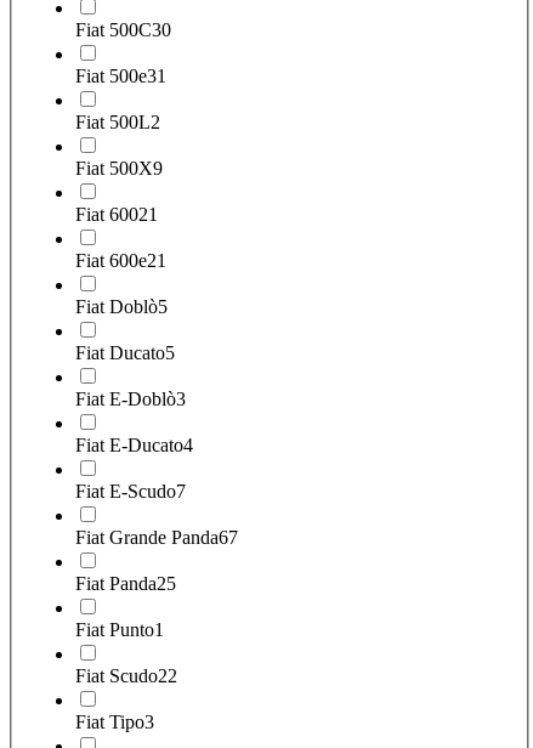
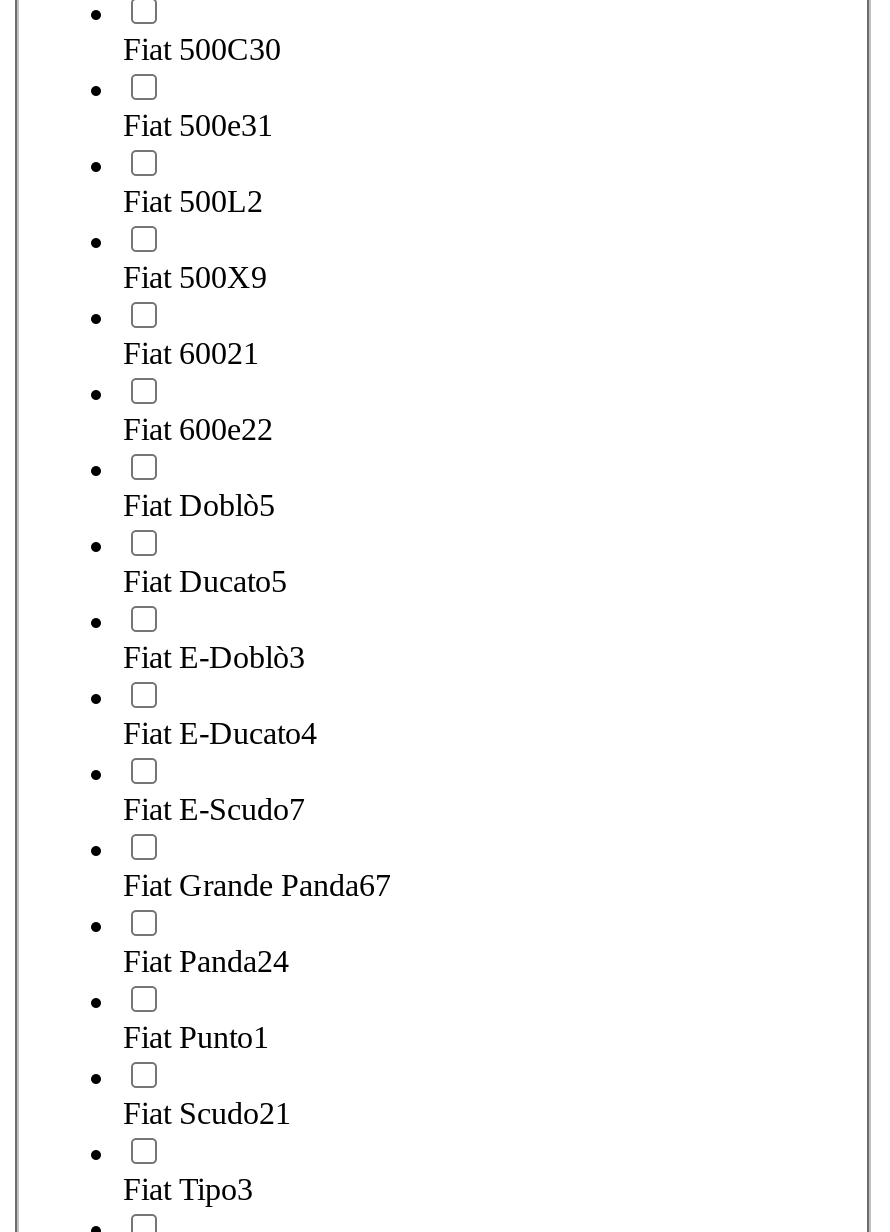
- Fiat 600e21
+ Fiat 600e22

- Fiat Panda25
+ Fiat Panda24

- Fiat Scudo22
+ Fiat Scudo21
